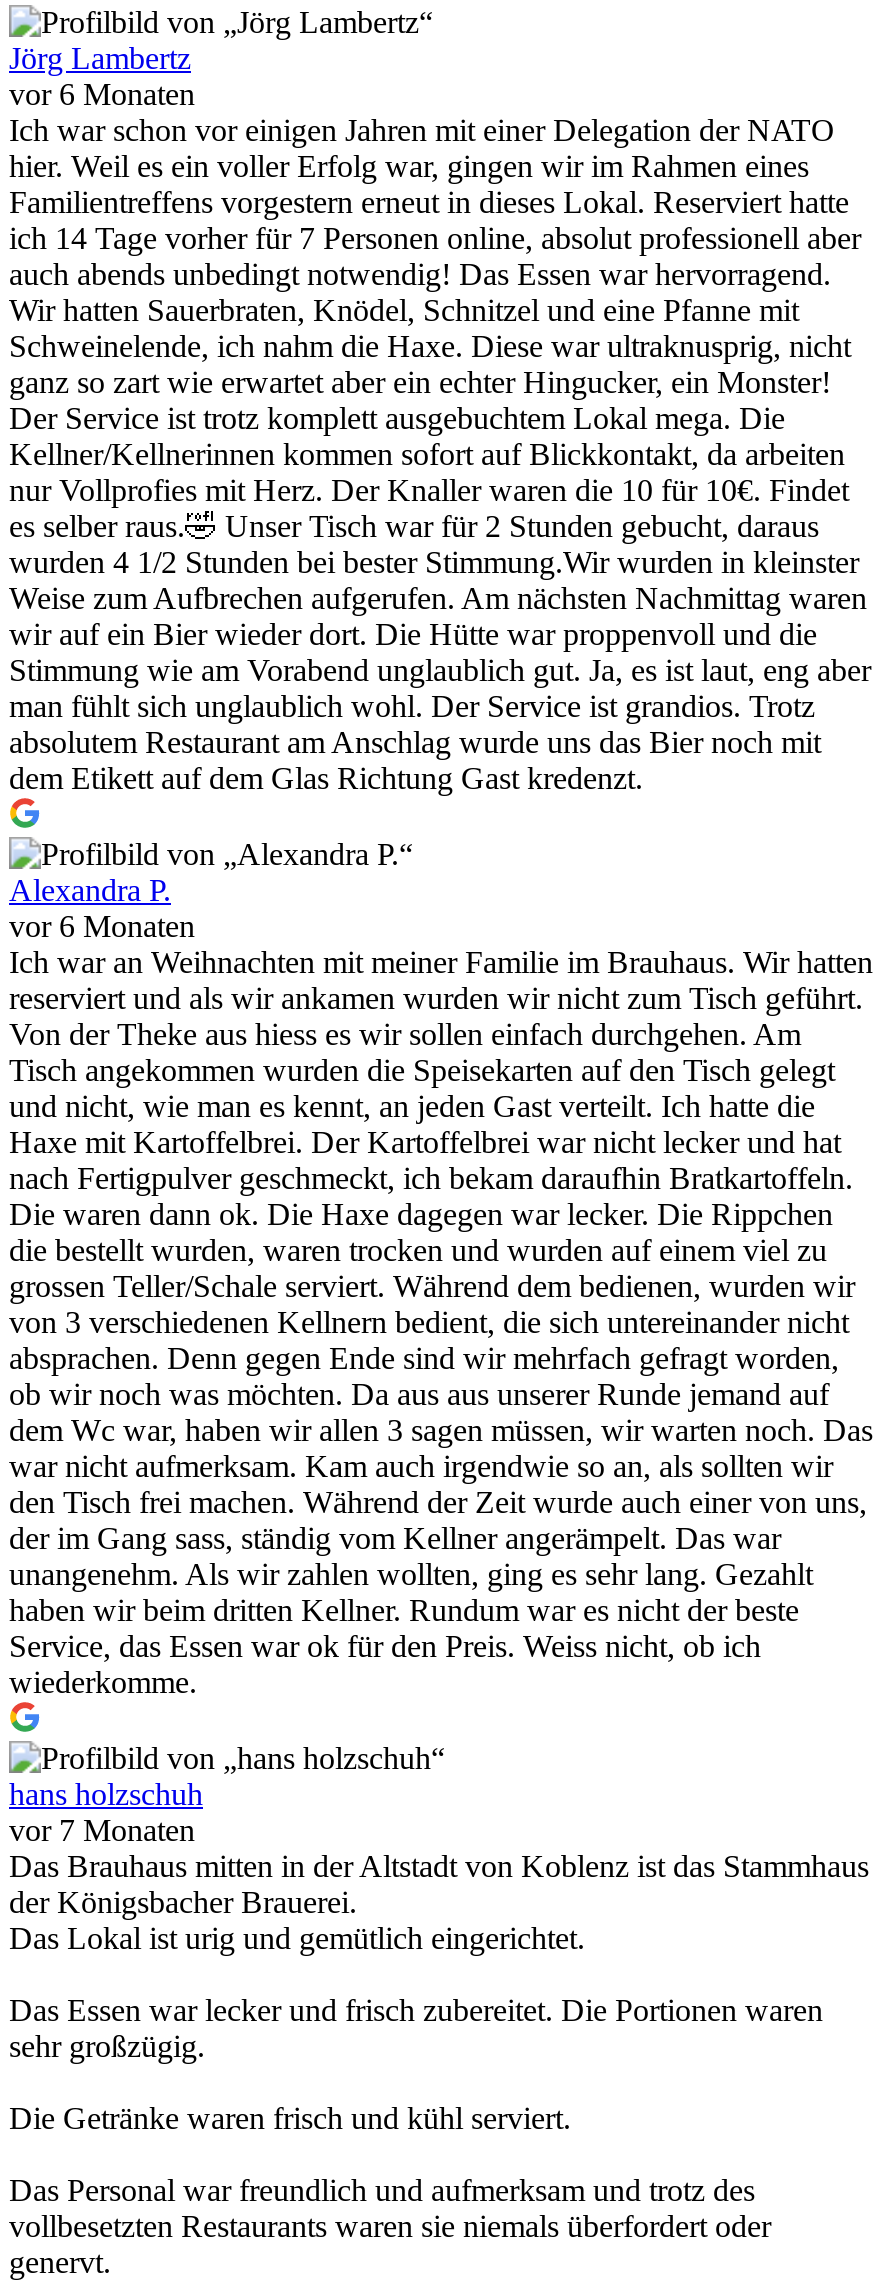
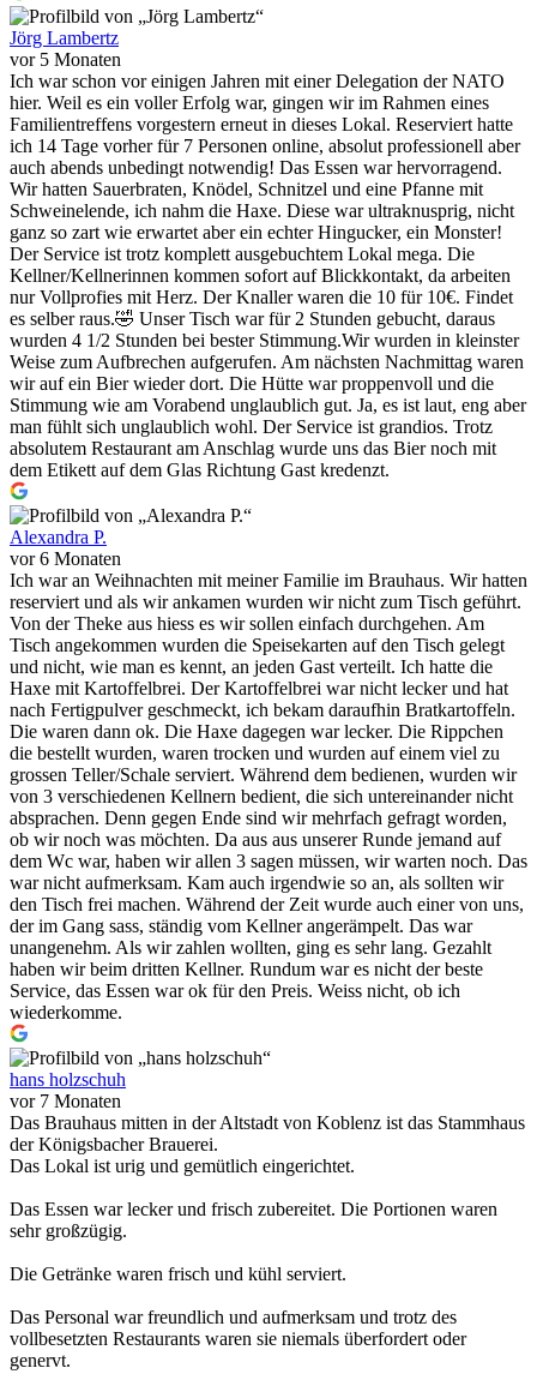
- vor 6 Monaten
+ vor 5 Monaten
